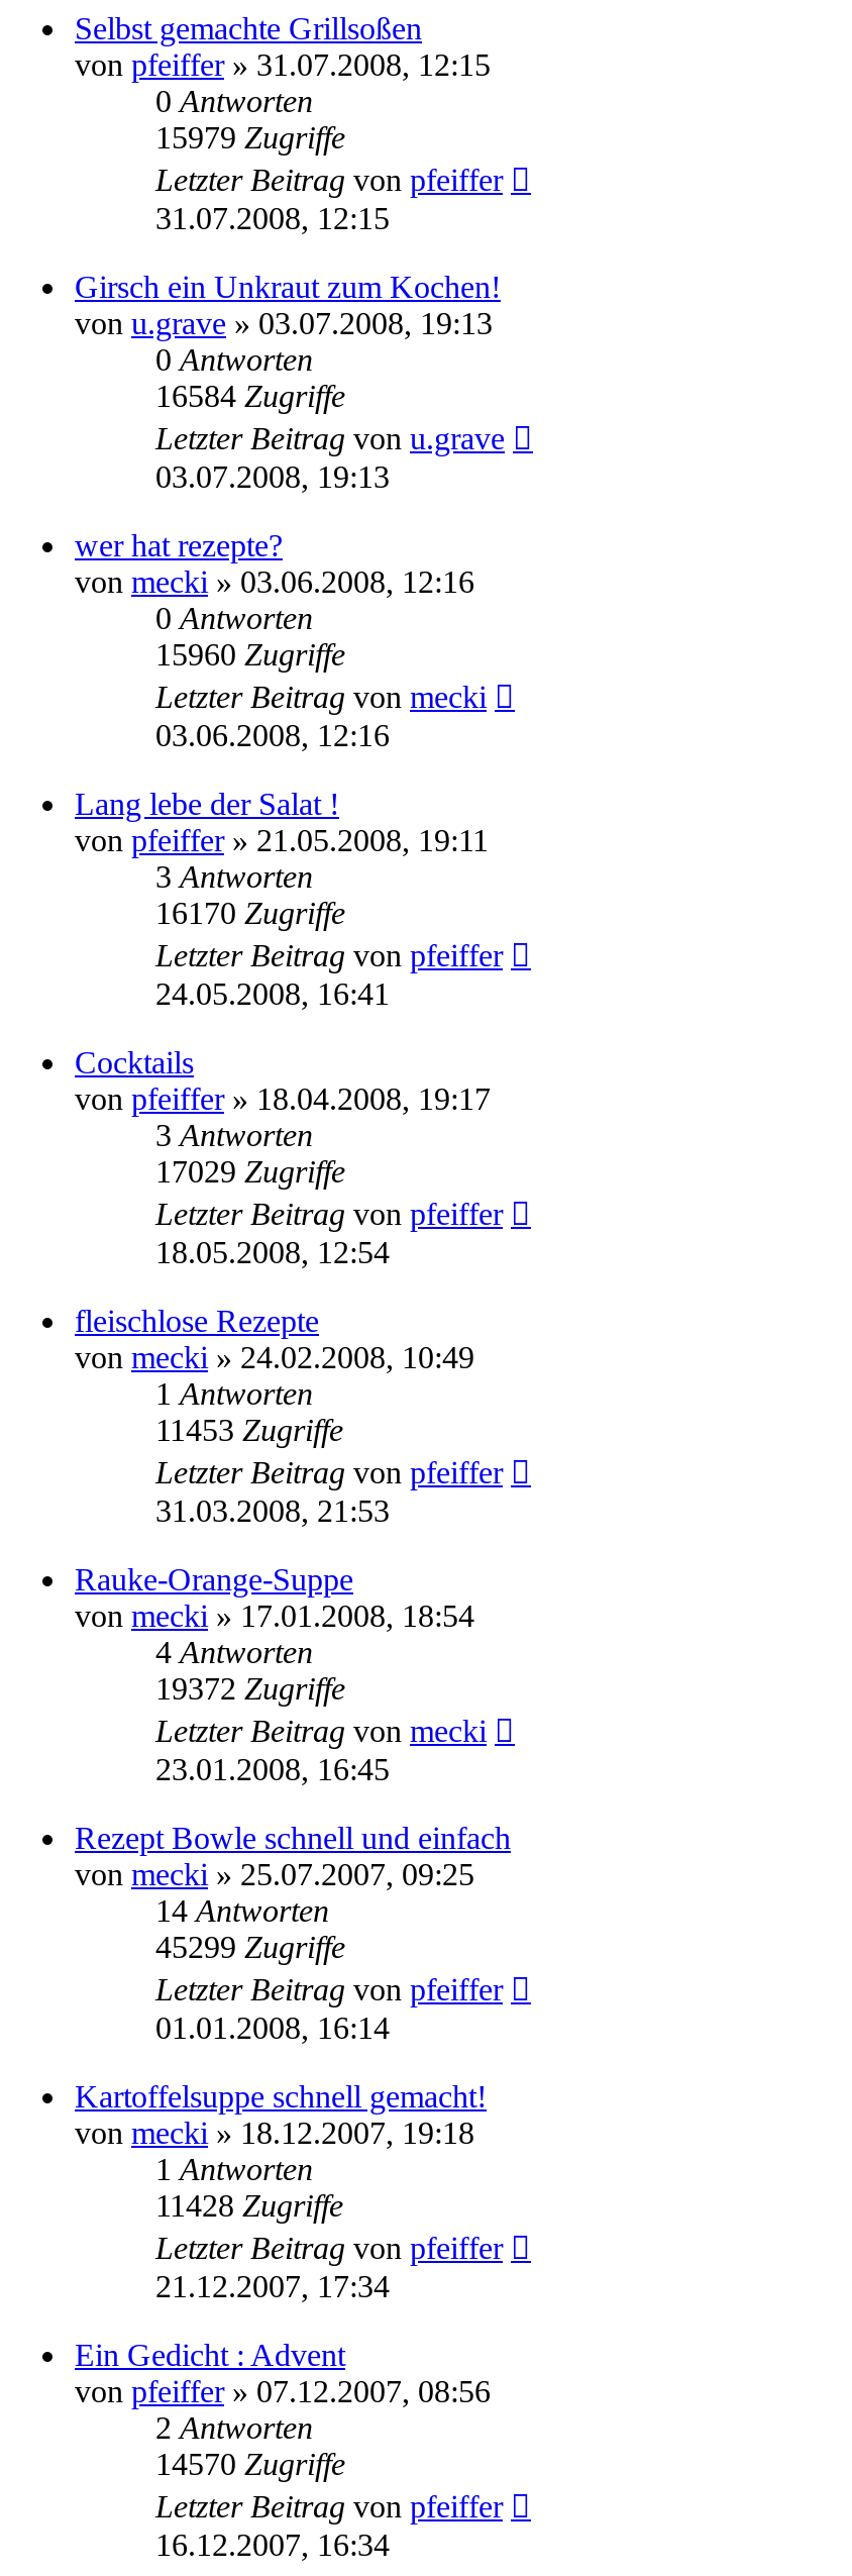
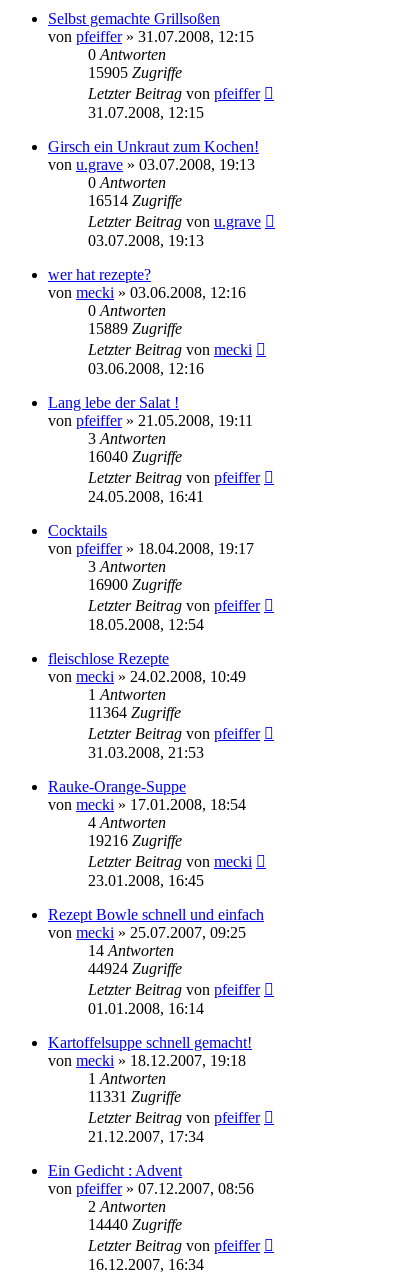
- 15979 Zugriffe
+ 15905 Zugriffe

- 16584 Zugriffe
+ 16514 Zugriffe

- 15960 Zugriffe
+ 15889 Zugriffe

- 16170 Zugriffe
+ 16040 Zugriffe

- 17029 Zugriffe
+ 16900 Zugriffe

- 11453 Zugriffe
+ 11364 Zugriffe

- 19372 Zugriffe
+ 19216 Zugriffe

- 45299 Zugriffe
+ 44924 Zugriffe

- 11428 Zugriffe
+ 11331 Zugriffe

- 14570 Zugriffe
+ 14440 Zugriffe
